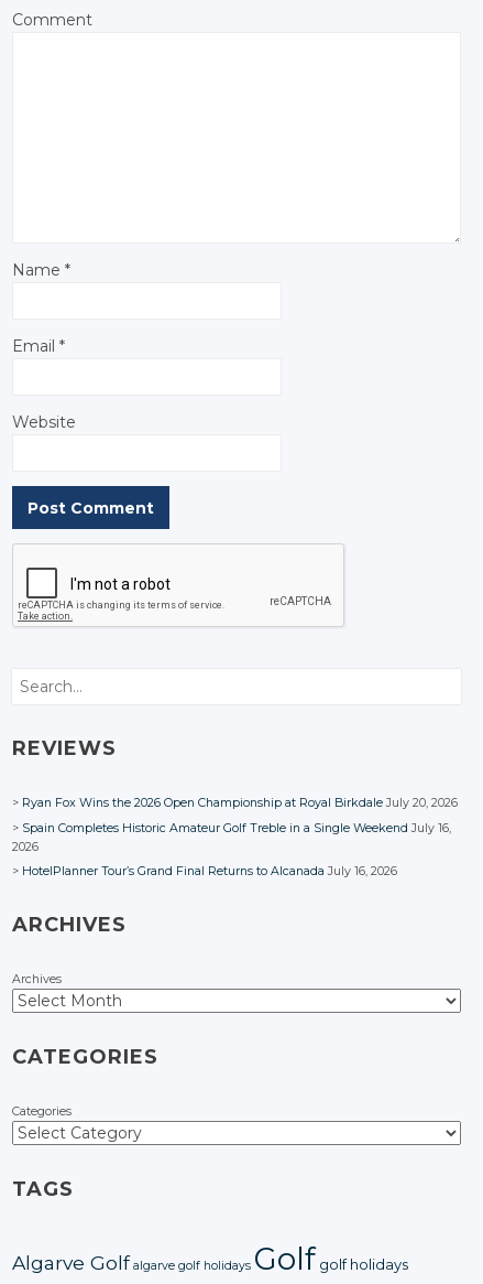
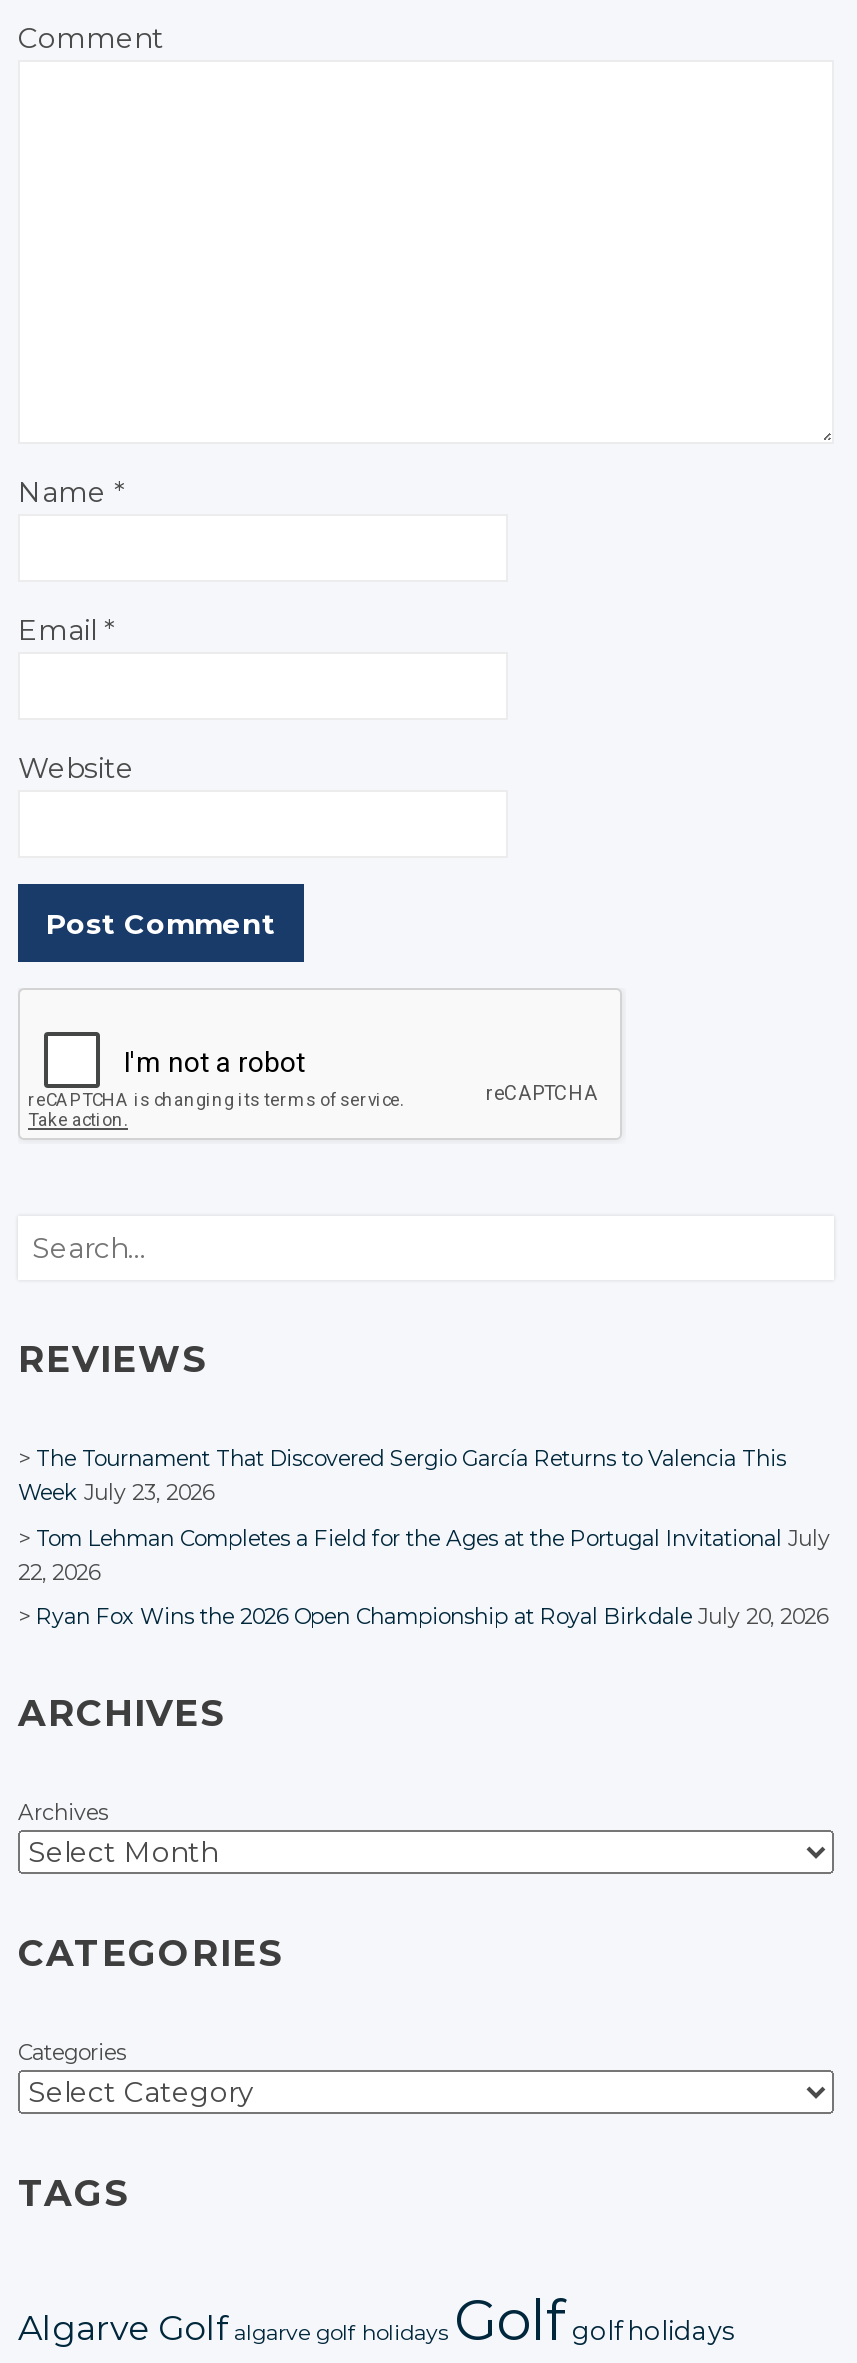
+ The Tournament That Discovered Sergio García Returns to Valencia This
+ Week July 23, 2026
+ Tom Lehman Completes a Field for the Ages at the Portugal Invitational July
+ 22, 2026

moved down: Ryan Fox Wins the 2026 Open Championship at Royal Birkdale July 20, 2026

- Spain Completes Historic Amateur Golf Treble in a Single Weekend July 16,
- 2026
- HotelPlanner Tour’s Grand Final Returns to Alcanada July 16, 2026
